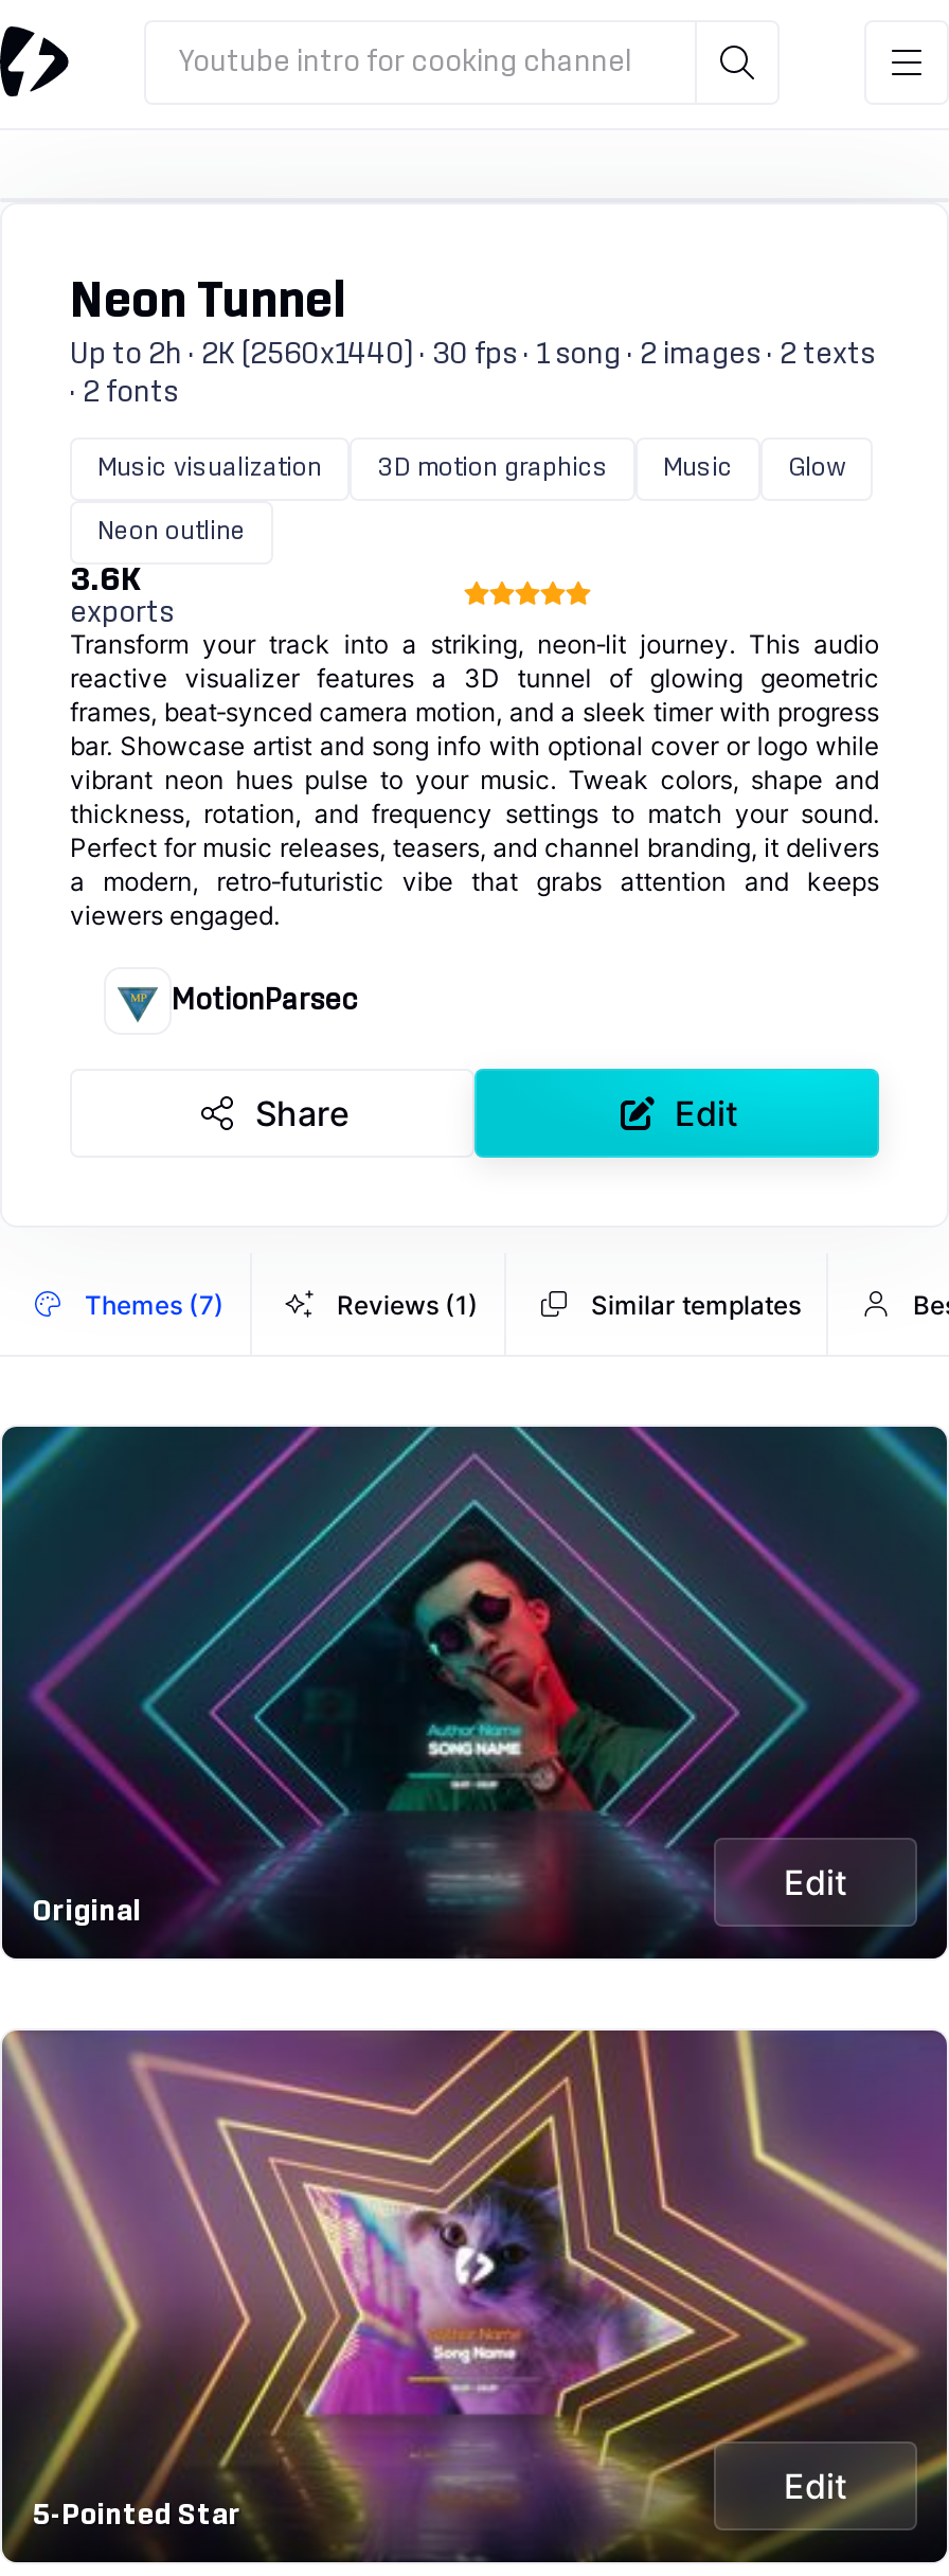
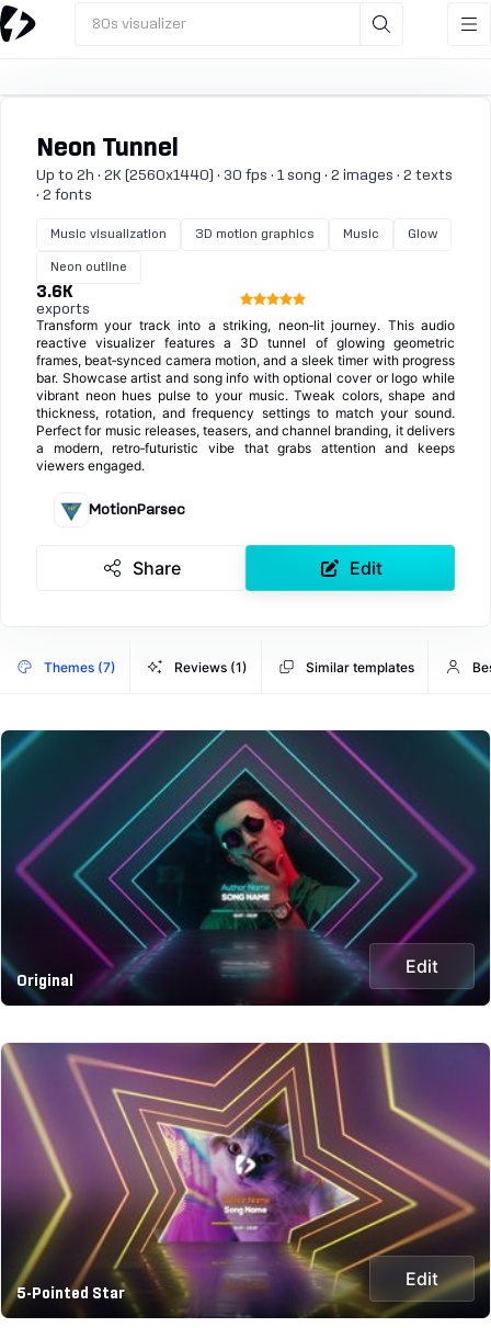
- Youtube intro for cooking channel
+ 80s visualizer
